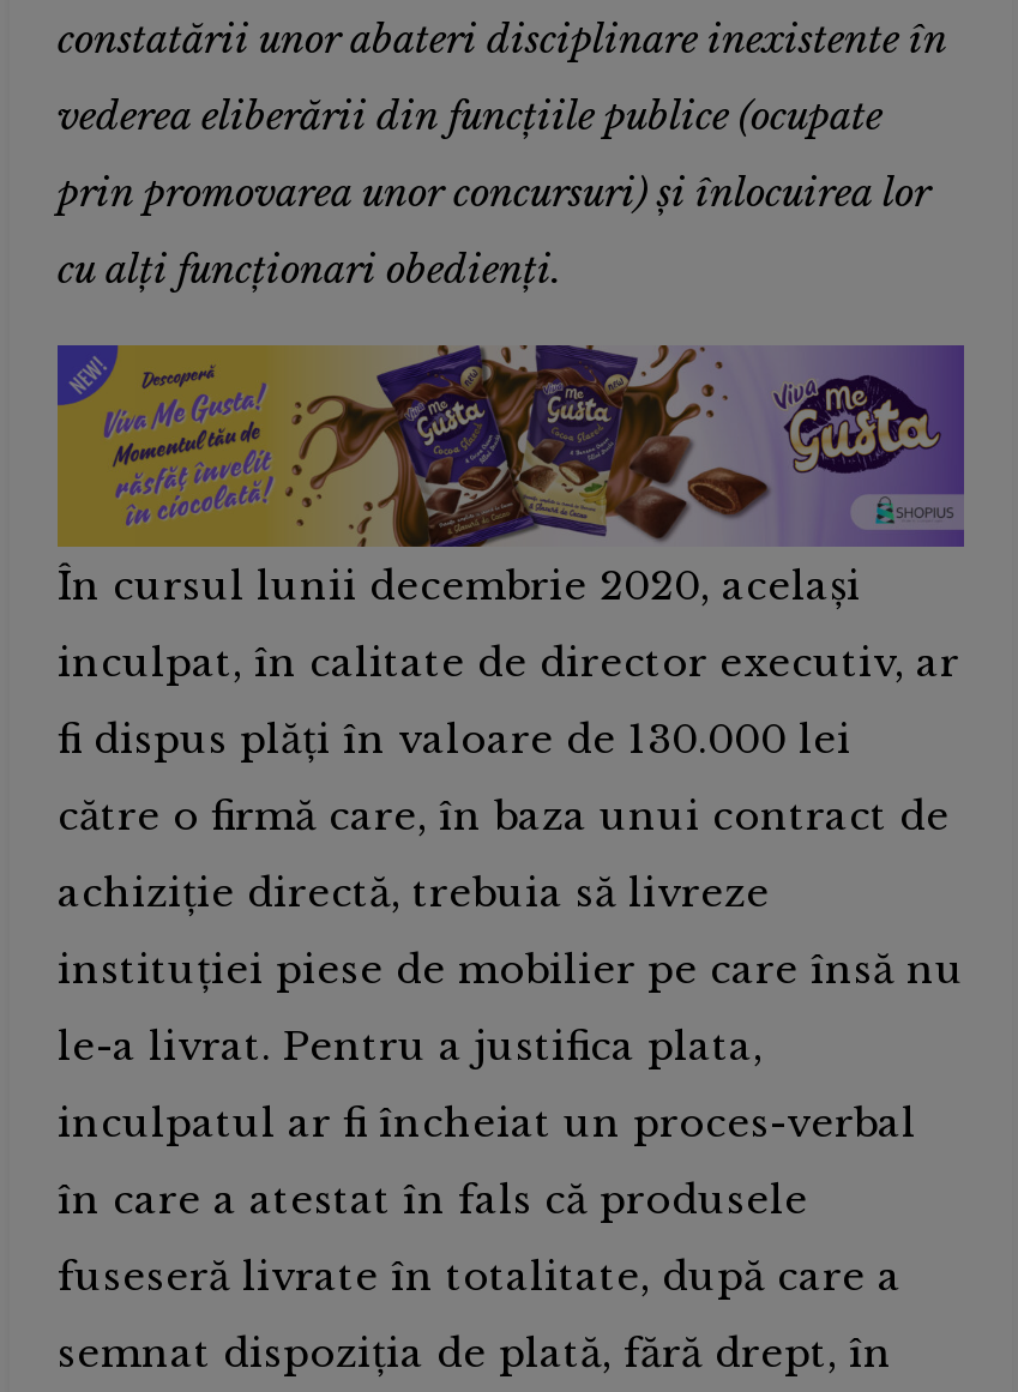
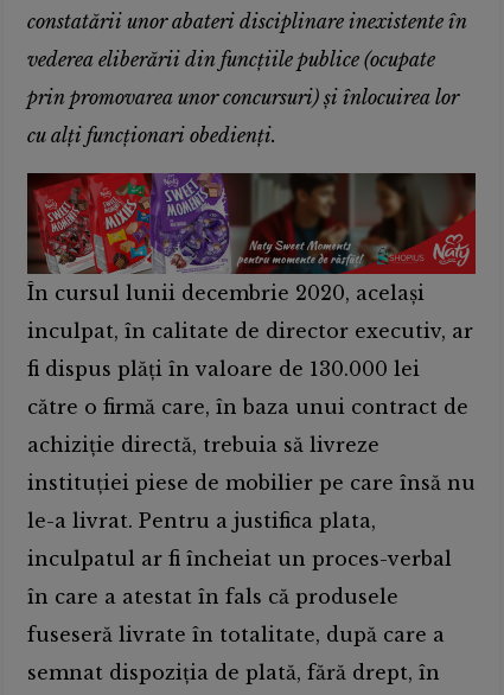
- [image]
+ [image]
